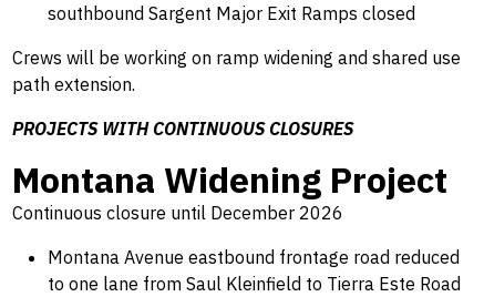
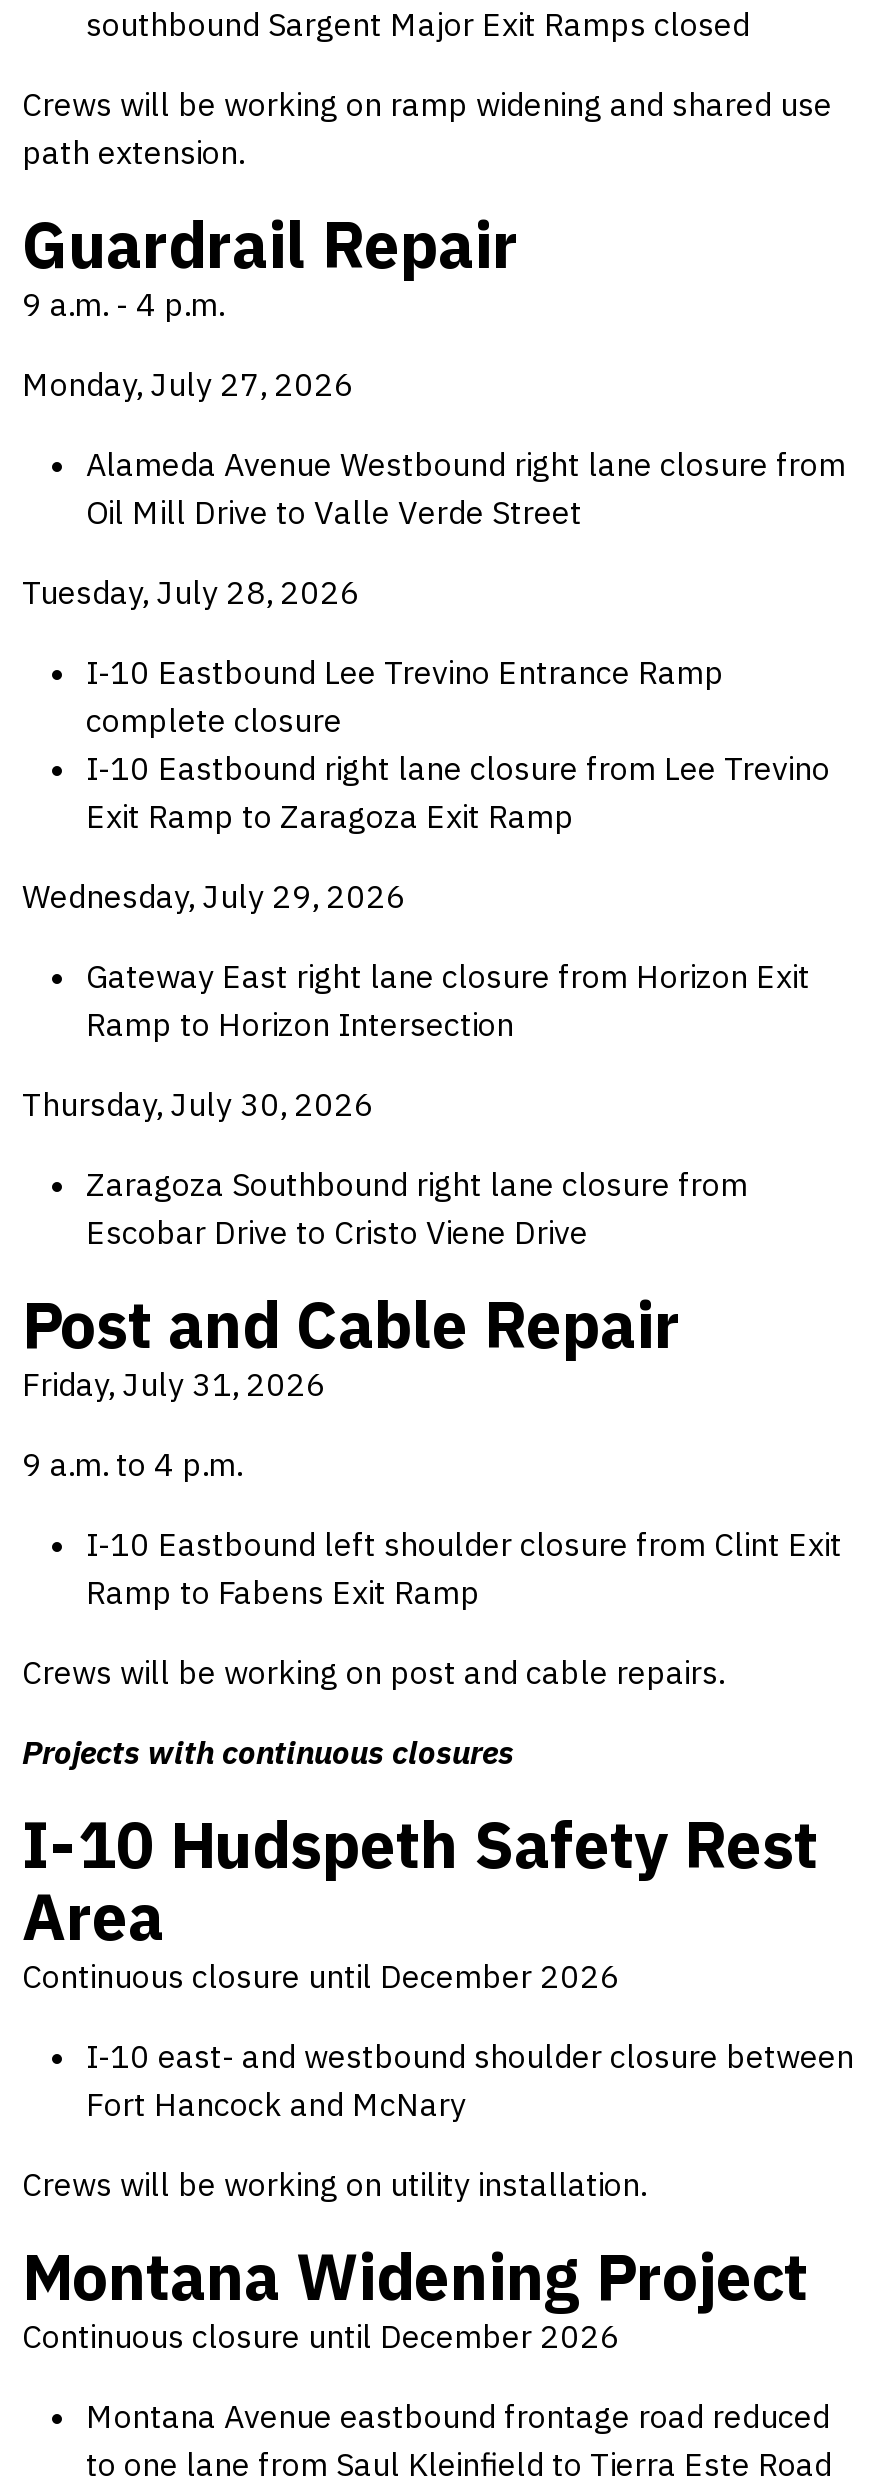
- PROJECTS WITH CONTINUOUS CLOSURES
+ Guardrail Repair
+ 9 a.m. - 4 p.m.
+ Monday, July 27, 2026
+ Alameda Avenue Westbound right lane closure from
+ Oil Mill Drive to Valle Verde Street
+ Tuesday, July 28, 2026
+ I-10 Eastbound Lee Trevino Entrance Ramp
+ complete closure
+ I-10 Eastbound right lane closure from Lee Trevino
+ Exit Ramp to Zaragoza Exit Ramp
+ Wednesday, July 29, 2026
+ Gateway East right lane closure from Horizon Exit
+ Ramp to Horizon Intersection
+ Thursday, July 30, 2026
+ Zaragoza Southbound right lane closure from
+ Escobar Drive to Cristo Viene Drive
+ Post and Cable Repair
+ Friday, July 31, 2026
+ 9 a.m. to 4 p.m.
+ I-10 Eastbound left shoulder closure from Clint Exit
+ Ramp to Fabens Exit Ramp
+ Crews will be working on post and cable repairs.
+ Projects with continuous closures
+ I-10 Hudspeth Safety Rest
+ Area
+ Continuous closure until December 2026
+ I-10 east- and westbound shoulder closure between
+ Fort Hancock and McNary
+ Crews will be working on utility installation.
